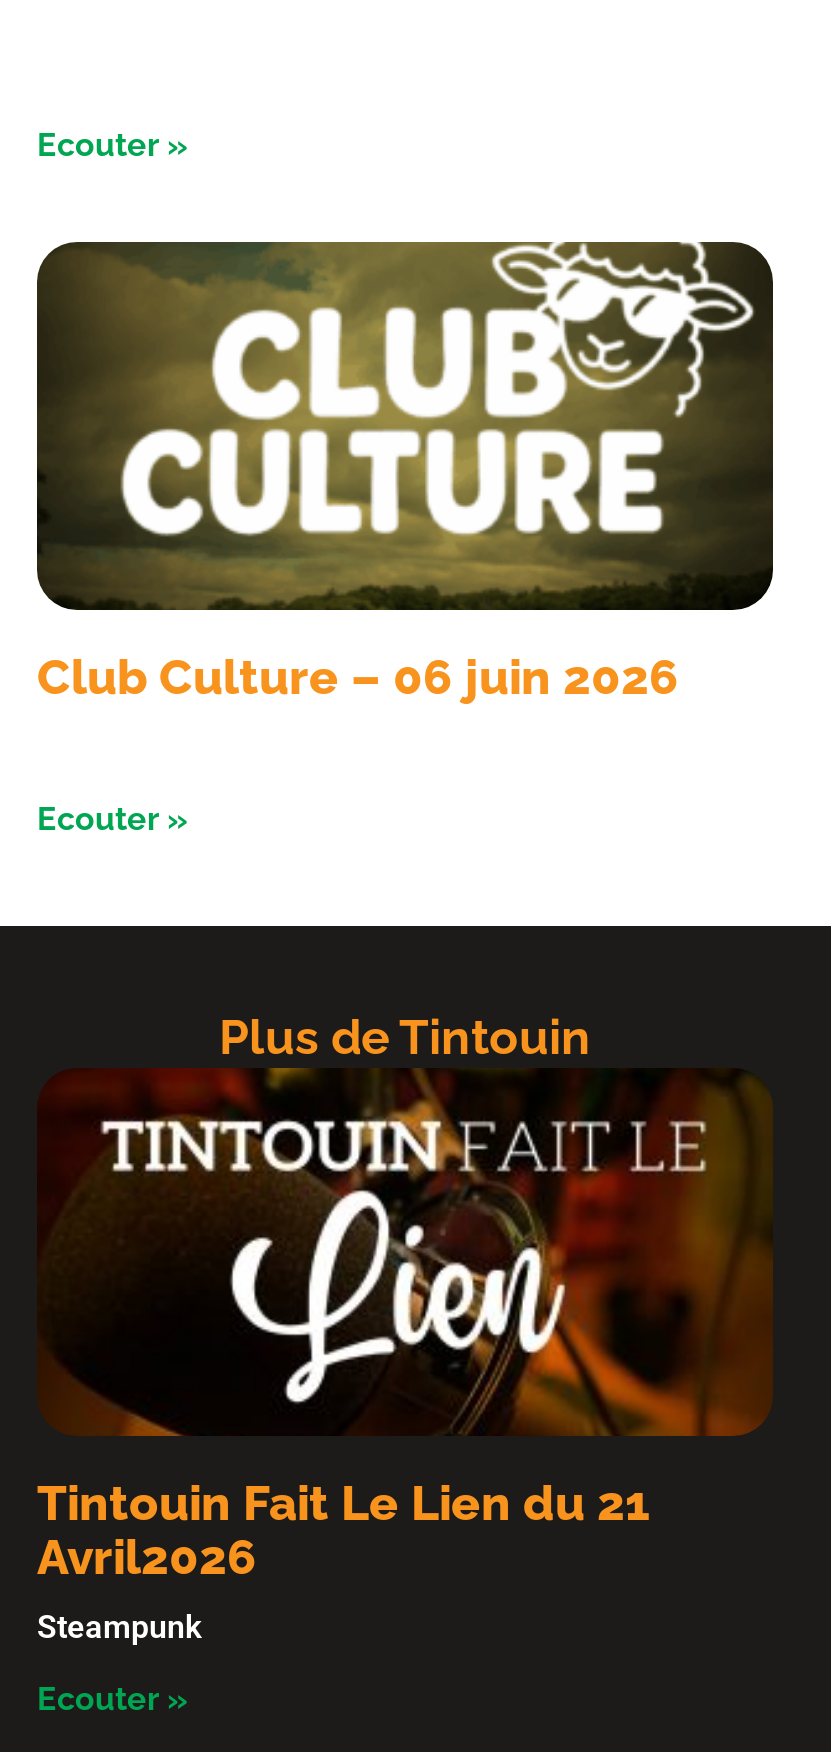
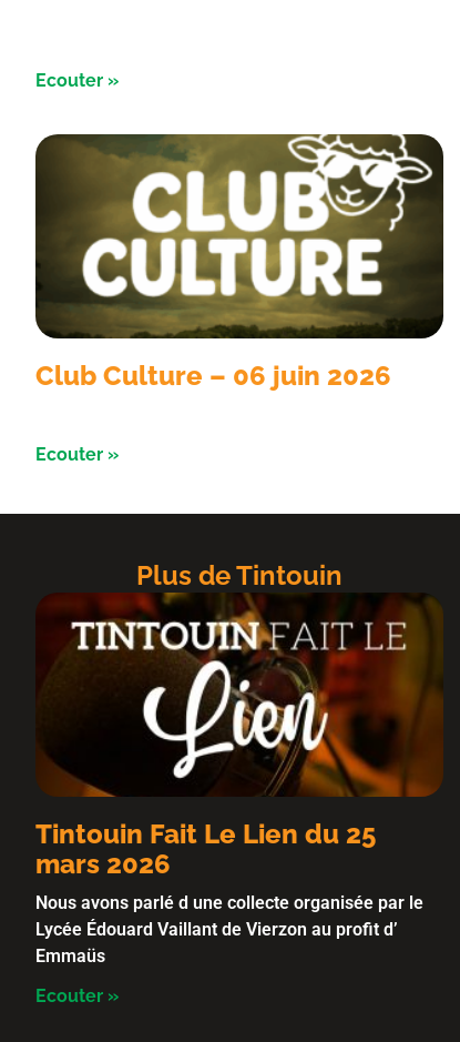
- Tintouin Fait Le Lien du 21
- Avril2026
- Steampunk
+ Tintouin Fait Le Lien du 25
+ mars 2026
+ Nous avons parlé d une collecte organisée par le
+ Lycée Édouard Vaillant de Vierzon au profit d’
+ Emmaüs
